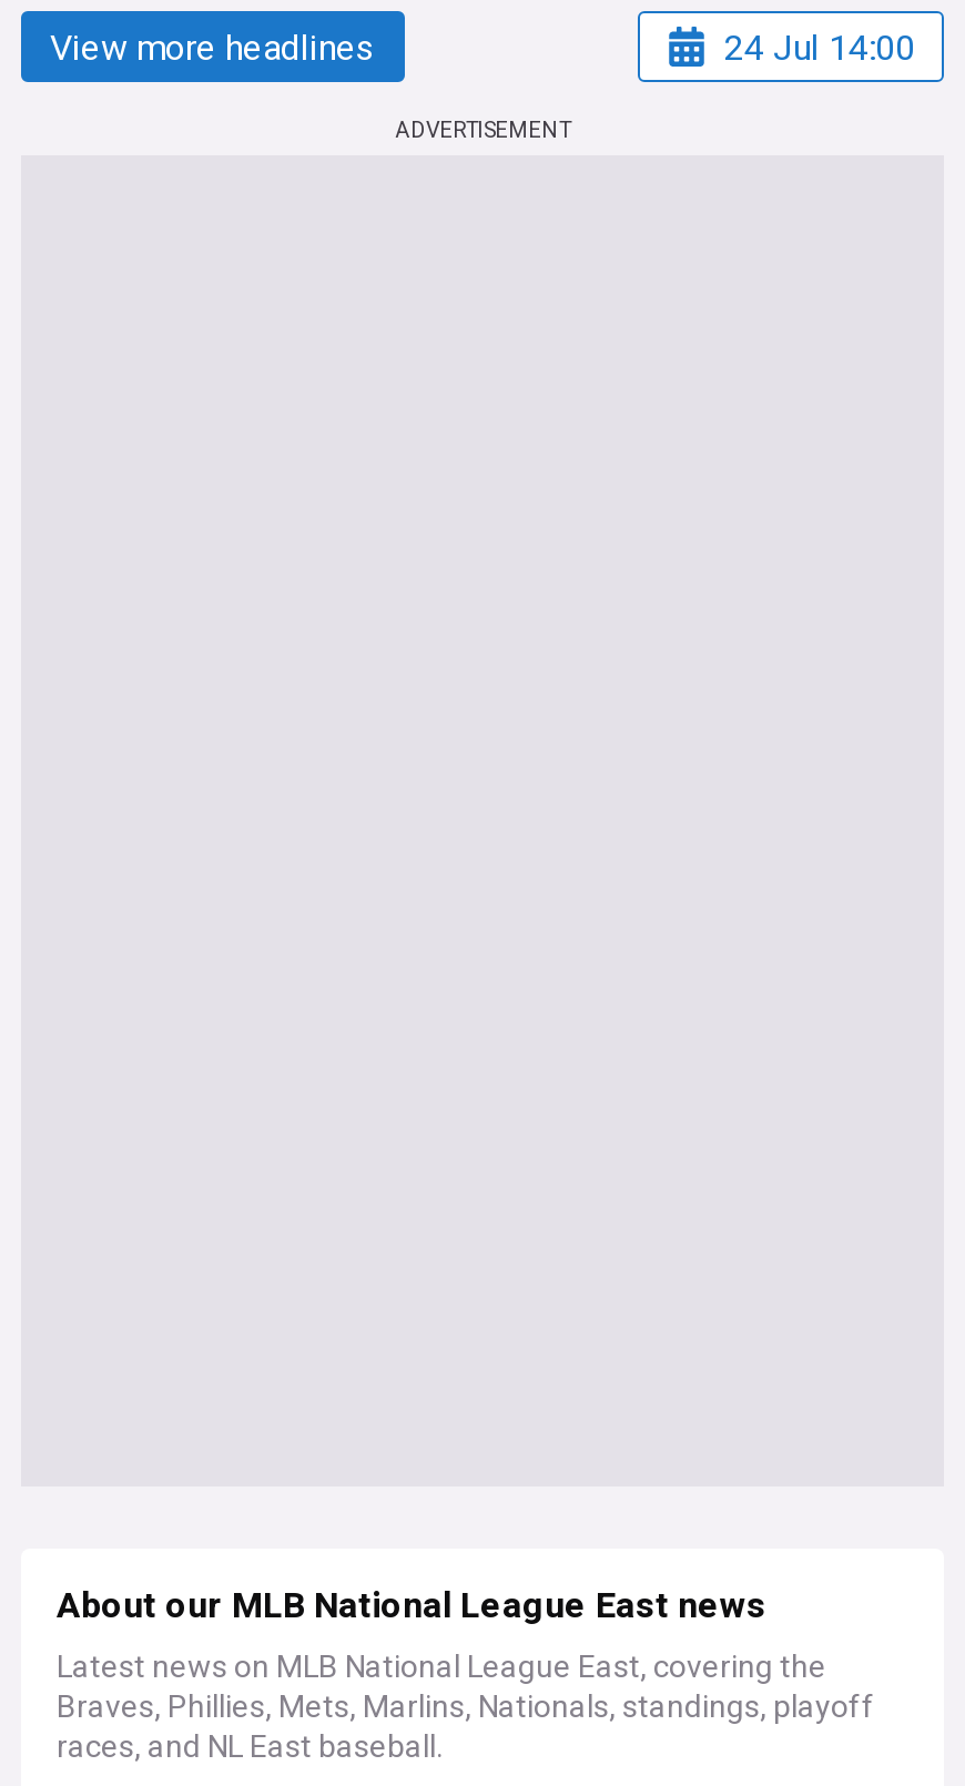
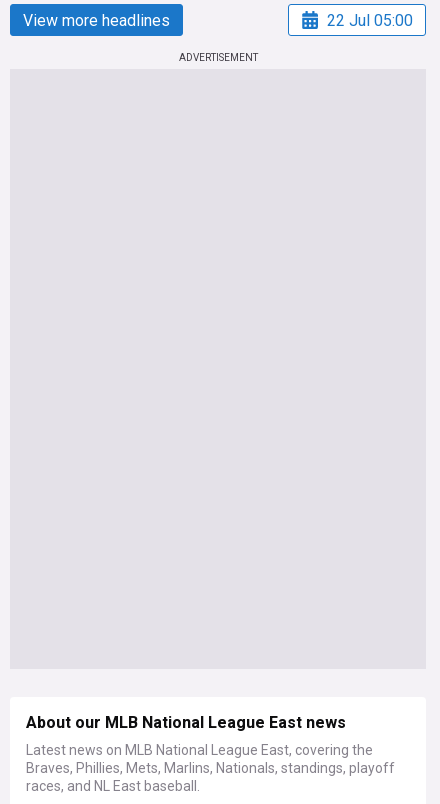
- 24 Jul 14:00
+ 22 Jul 05:00
